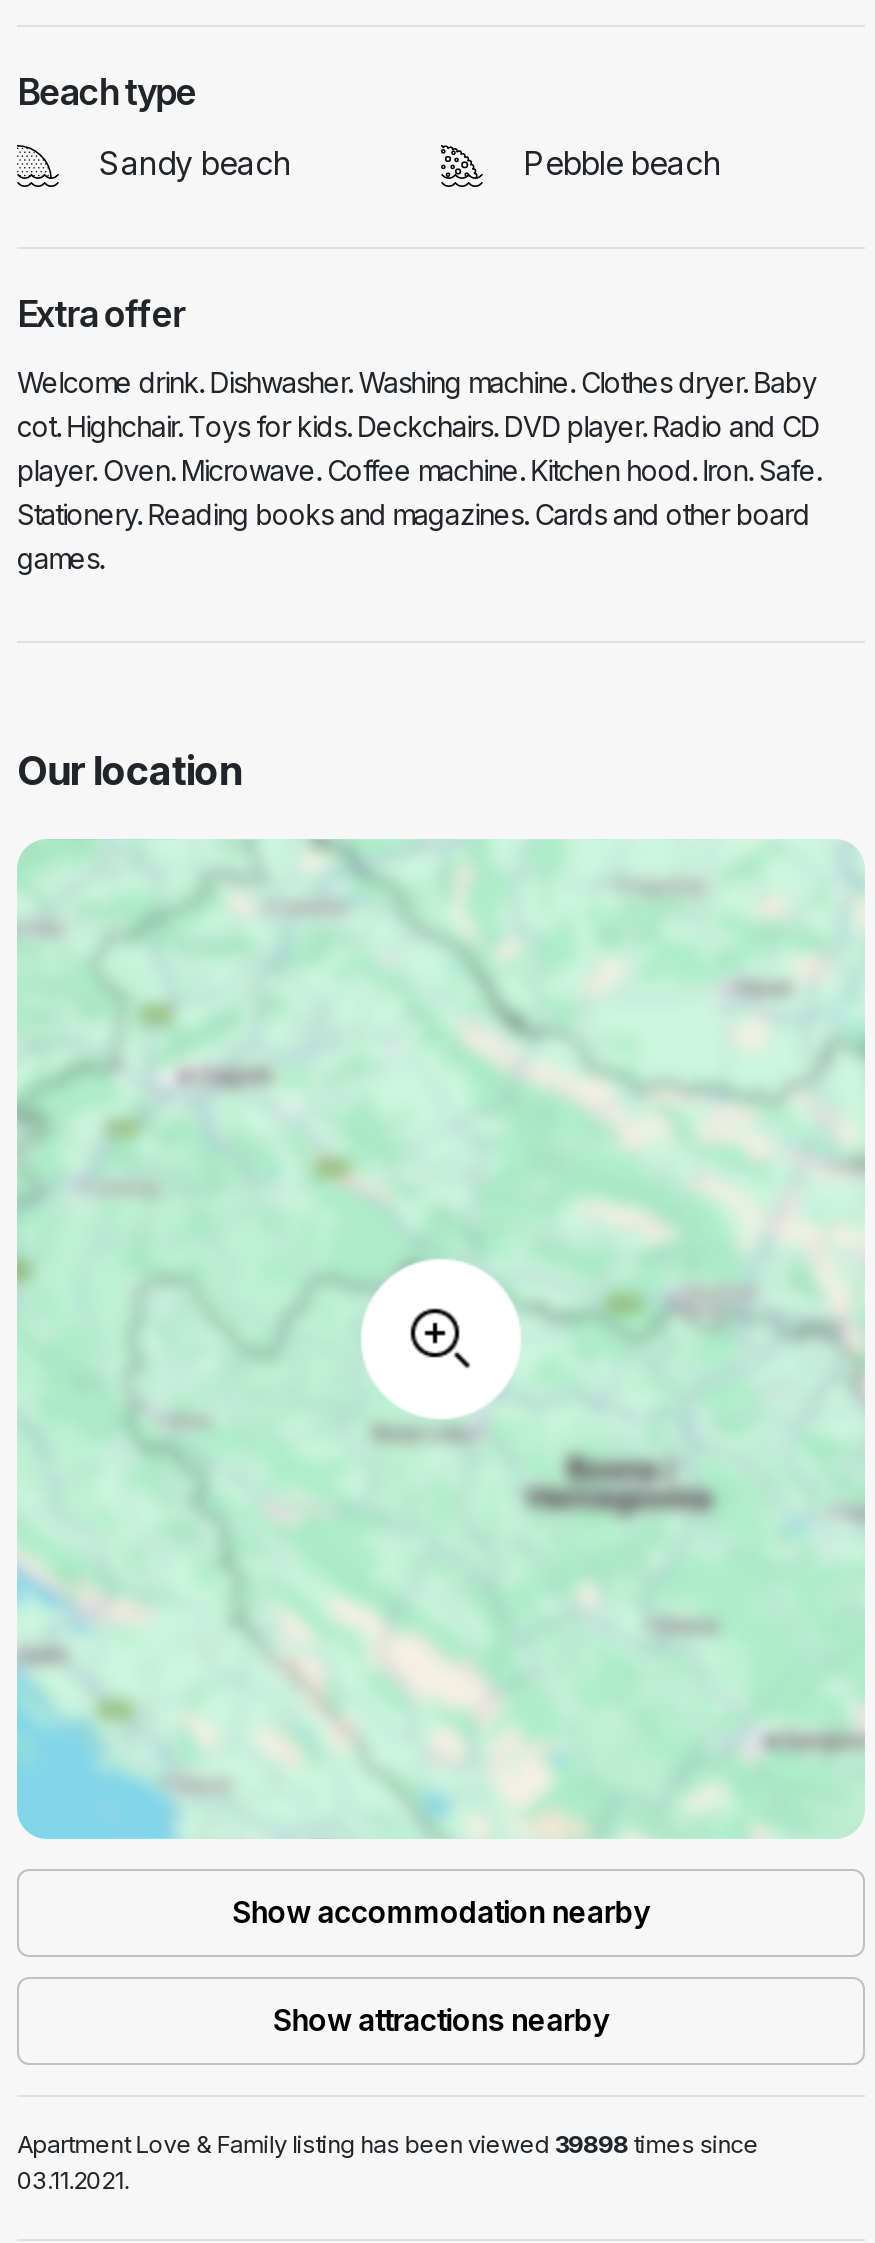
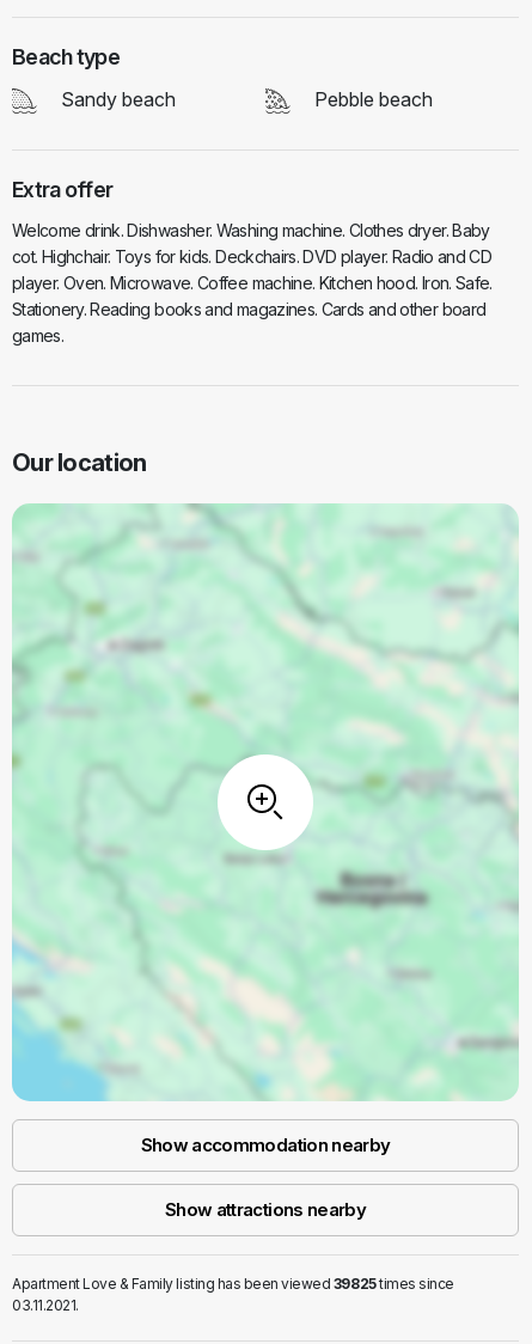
- Apartment Love & Family listing has been viewed 39898 times since
+ Apartment Love & Family listing has been viewed 39825 times since
